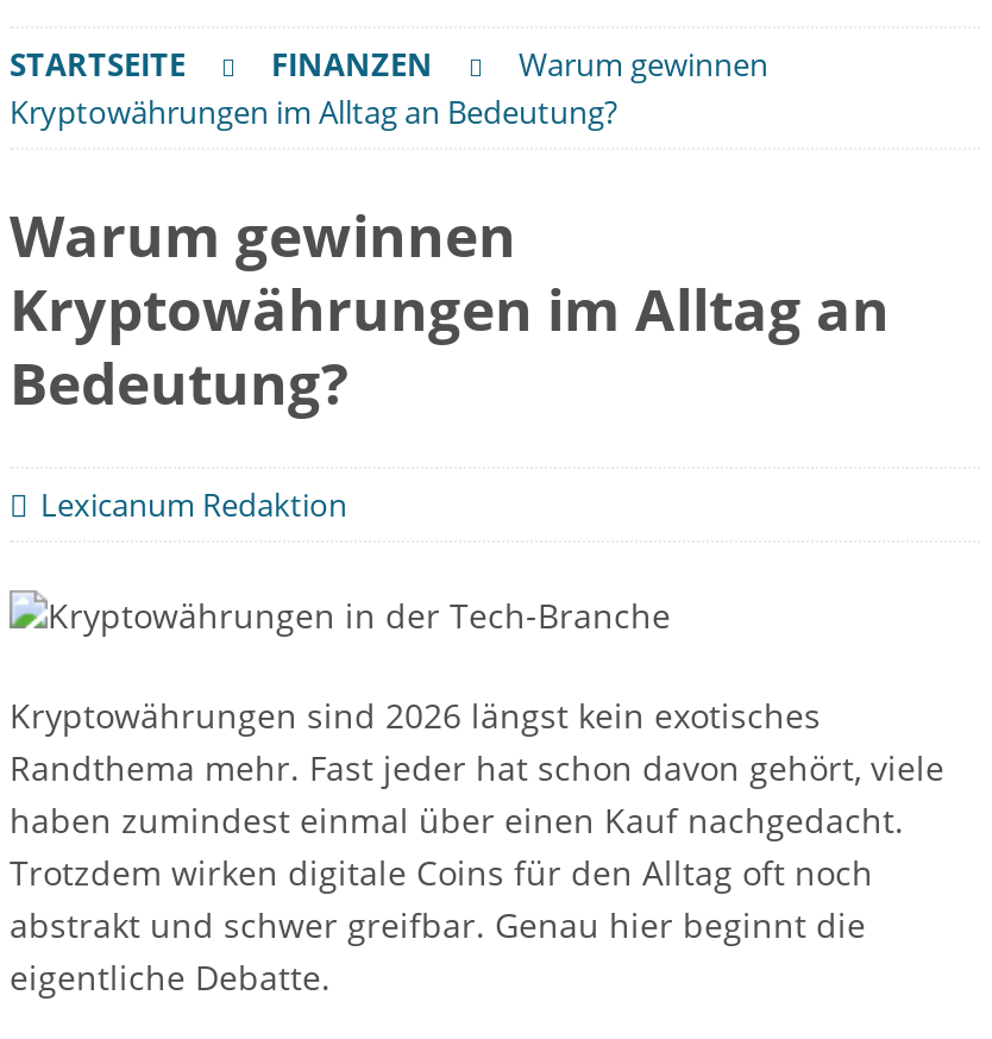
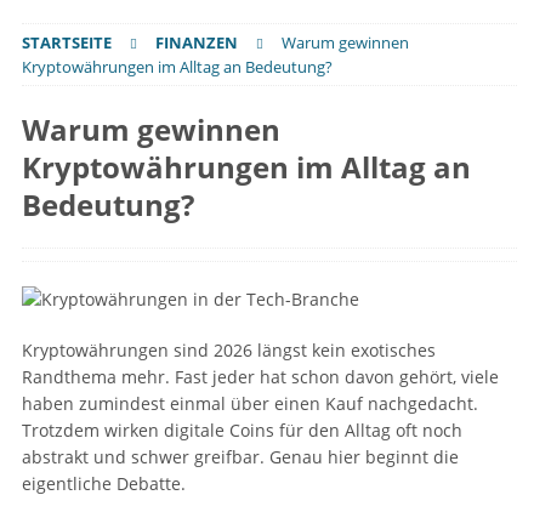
- Lexicanum Redaktion
